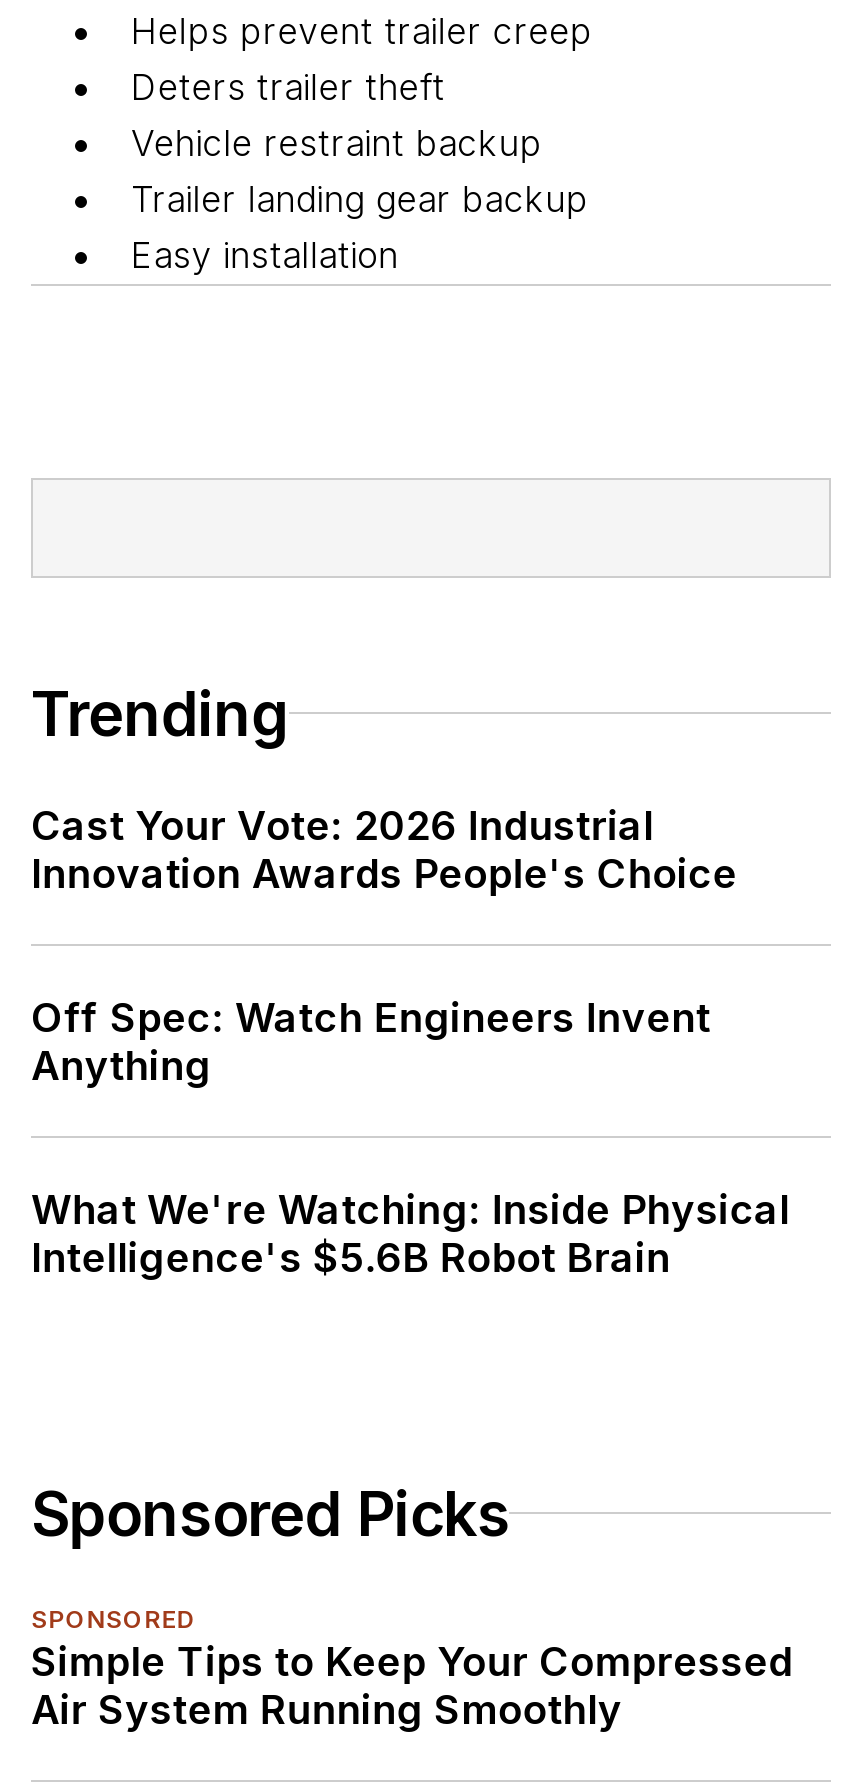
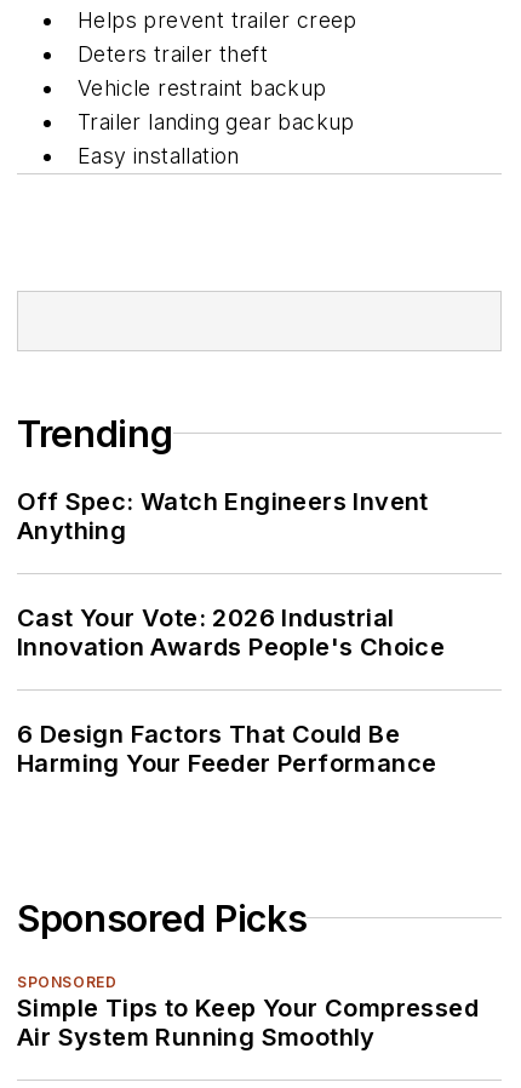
moved down: Cast Your Vote: 2026 Industrial | Innovation Awards People's Choice

moved up: Off Spec: Watch Engineers Invent | Anything

- What We're Watching: Inside Physical
- Intelligence's $5.6B Robot Brain
+ 6 Design Factors That Could Be
+ Harming Your Feeder Performance
